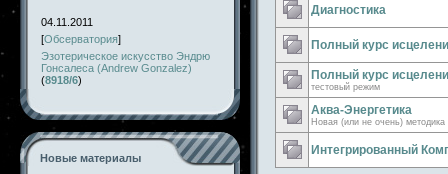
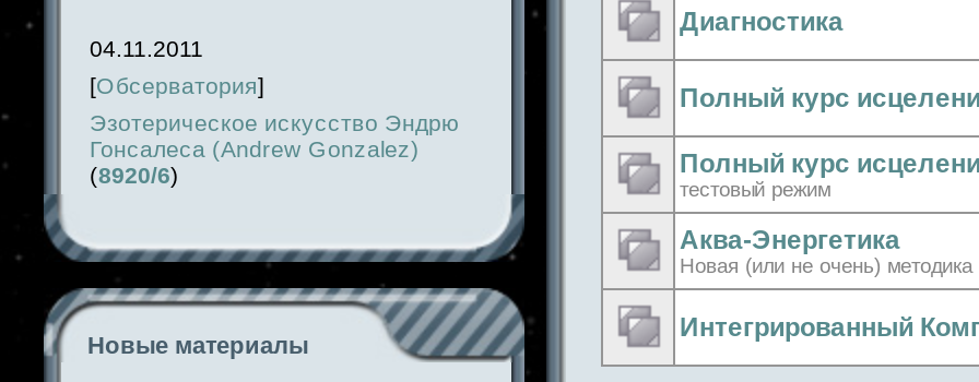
- (8918/6)
+ (8920/6)
